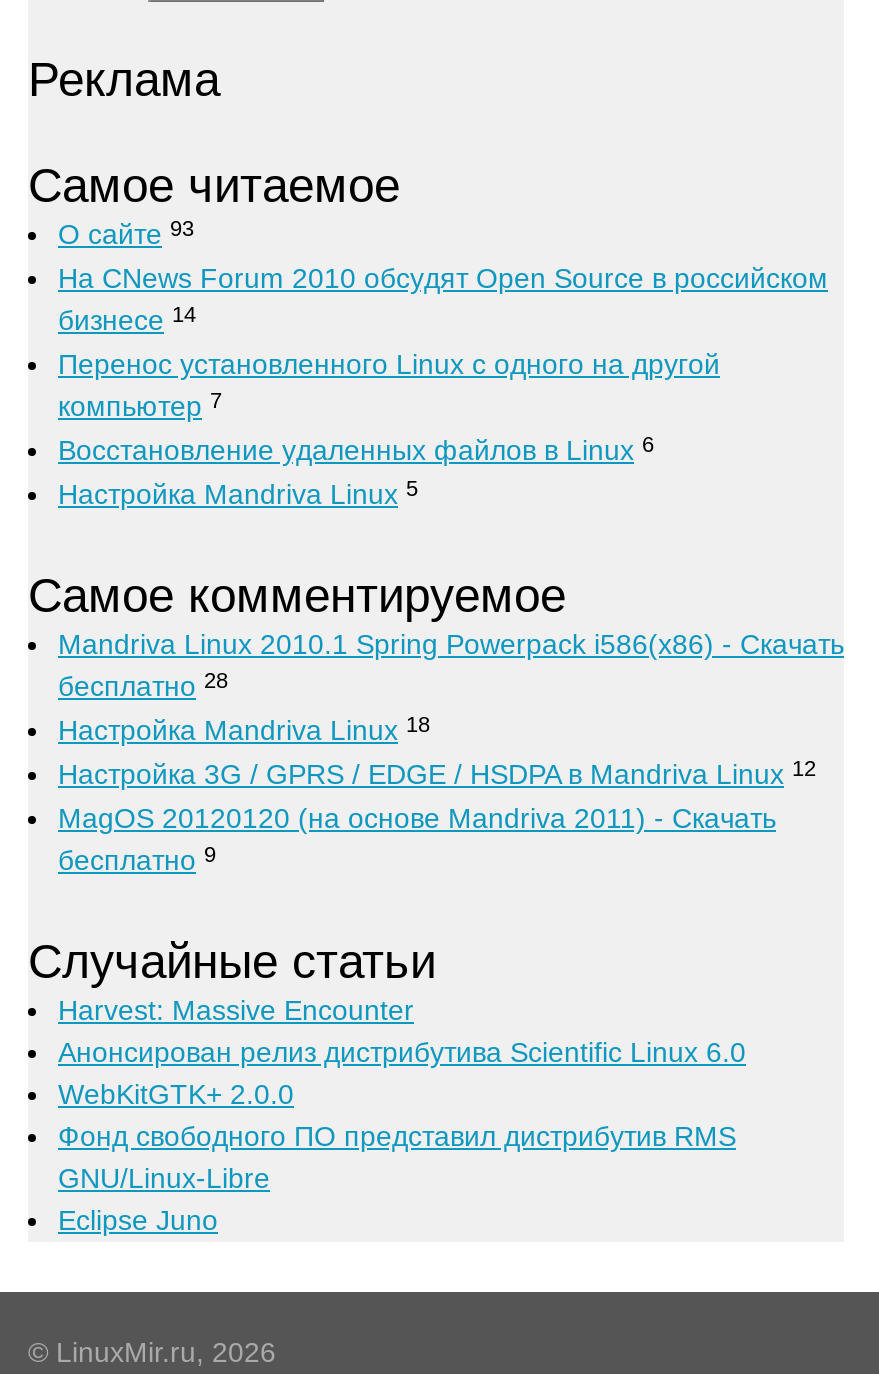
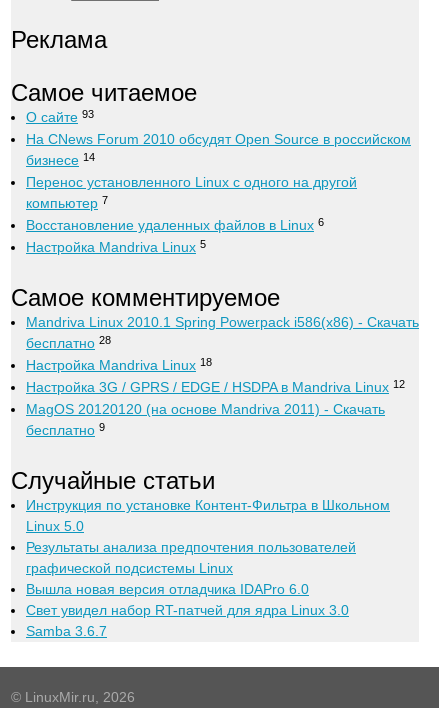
- Harvest: Massive Encounter
- Анонсирован релиз дистрибутива Scientific Linux 6.0
- WebKitGTK+ 2.0.0
- Фонд свободного ПО представил дистрибутив RMS
- GNU/Linux-Libre
- Eclipse Juno
+ Инструкция по установке Контент-Фильтра в Школьном
+ Linux 5.0
+ Результаты анализа предпочтения пользователей
+ графической подсистемы Linux
+ Вышла новая версия отладчика IDAPro 6.0
+ Свет увидел набор RT-патчей для ядра Linux 3.0
+ Samba 3.6.7
